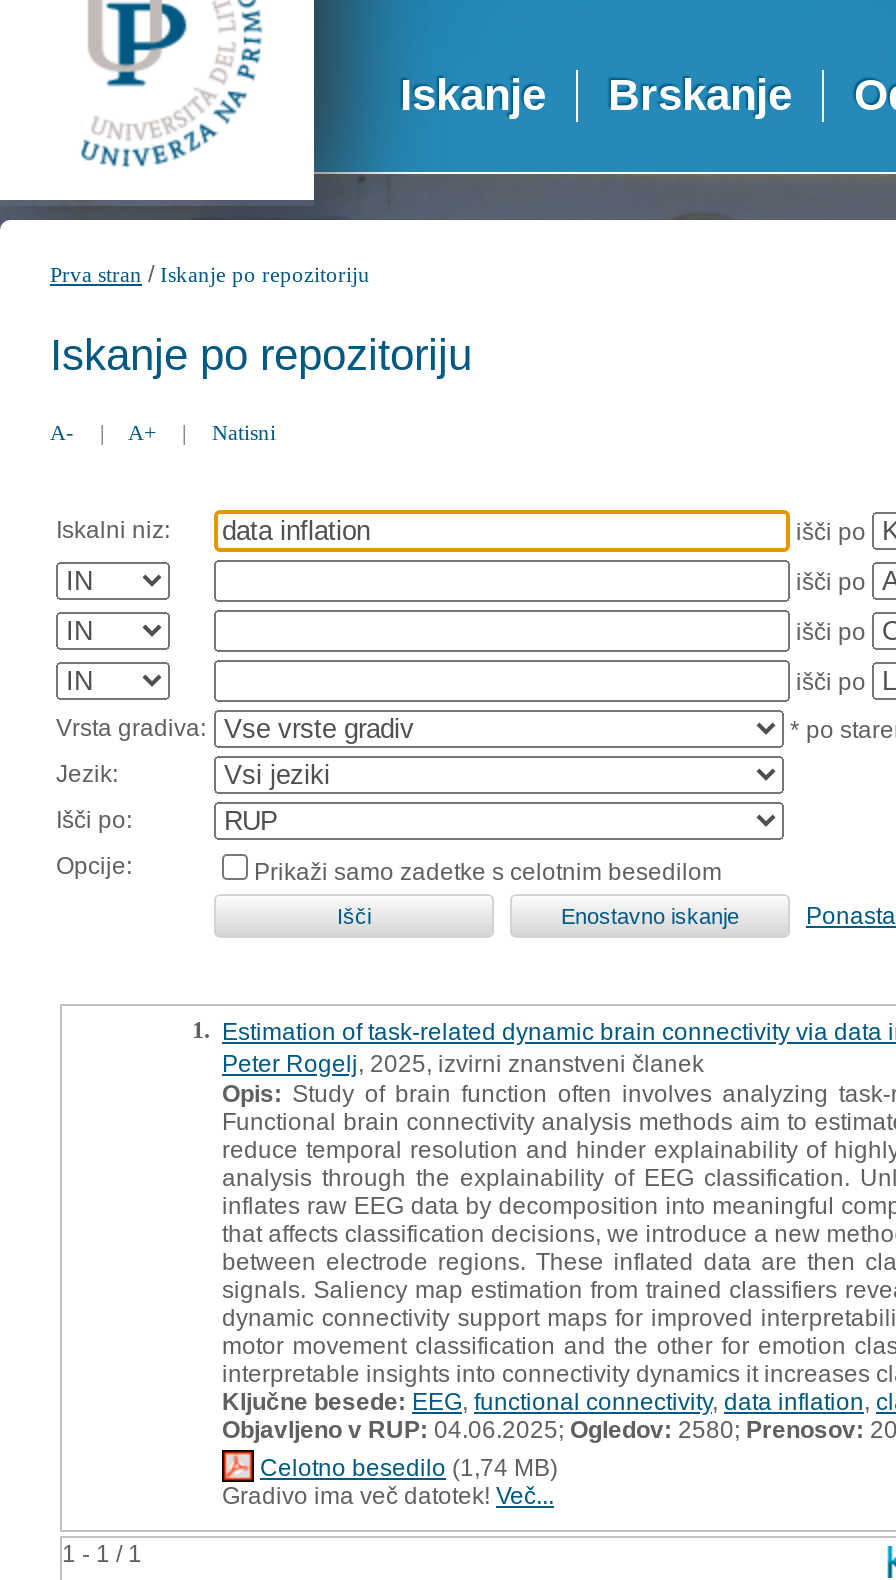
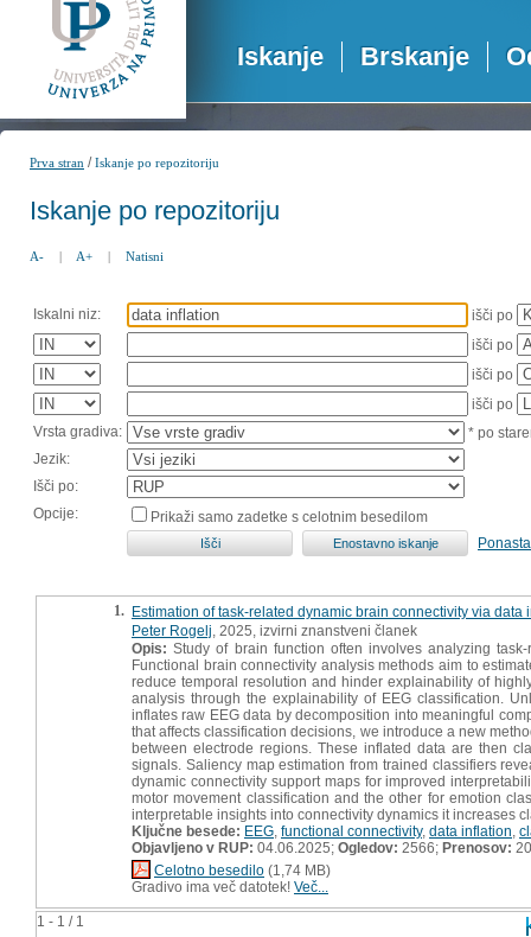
- Objavljeno v RUP:04.06.2025;Ogledov:2580;Prenosov: 20
+ Objavljeno v RUP:04.06.2025;Ogledov:2566;Prenosov: 20
